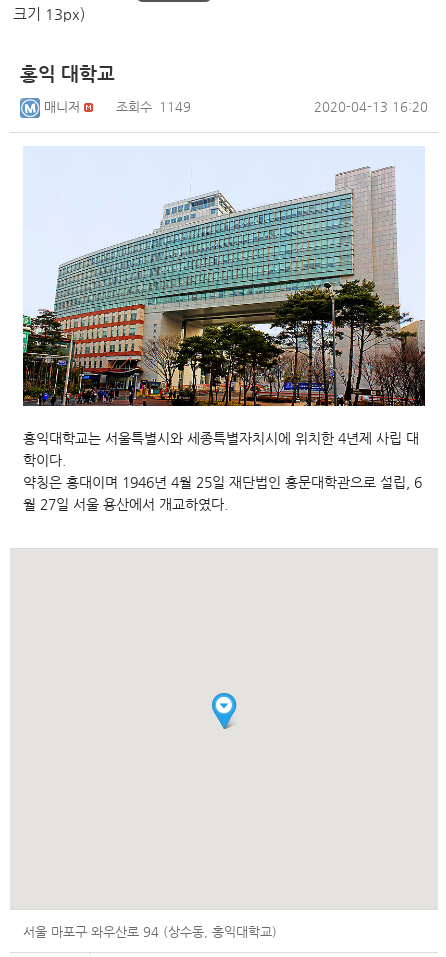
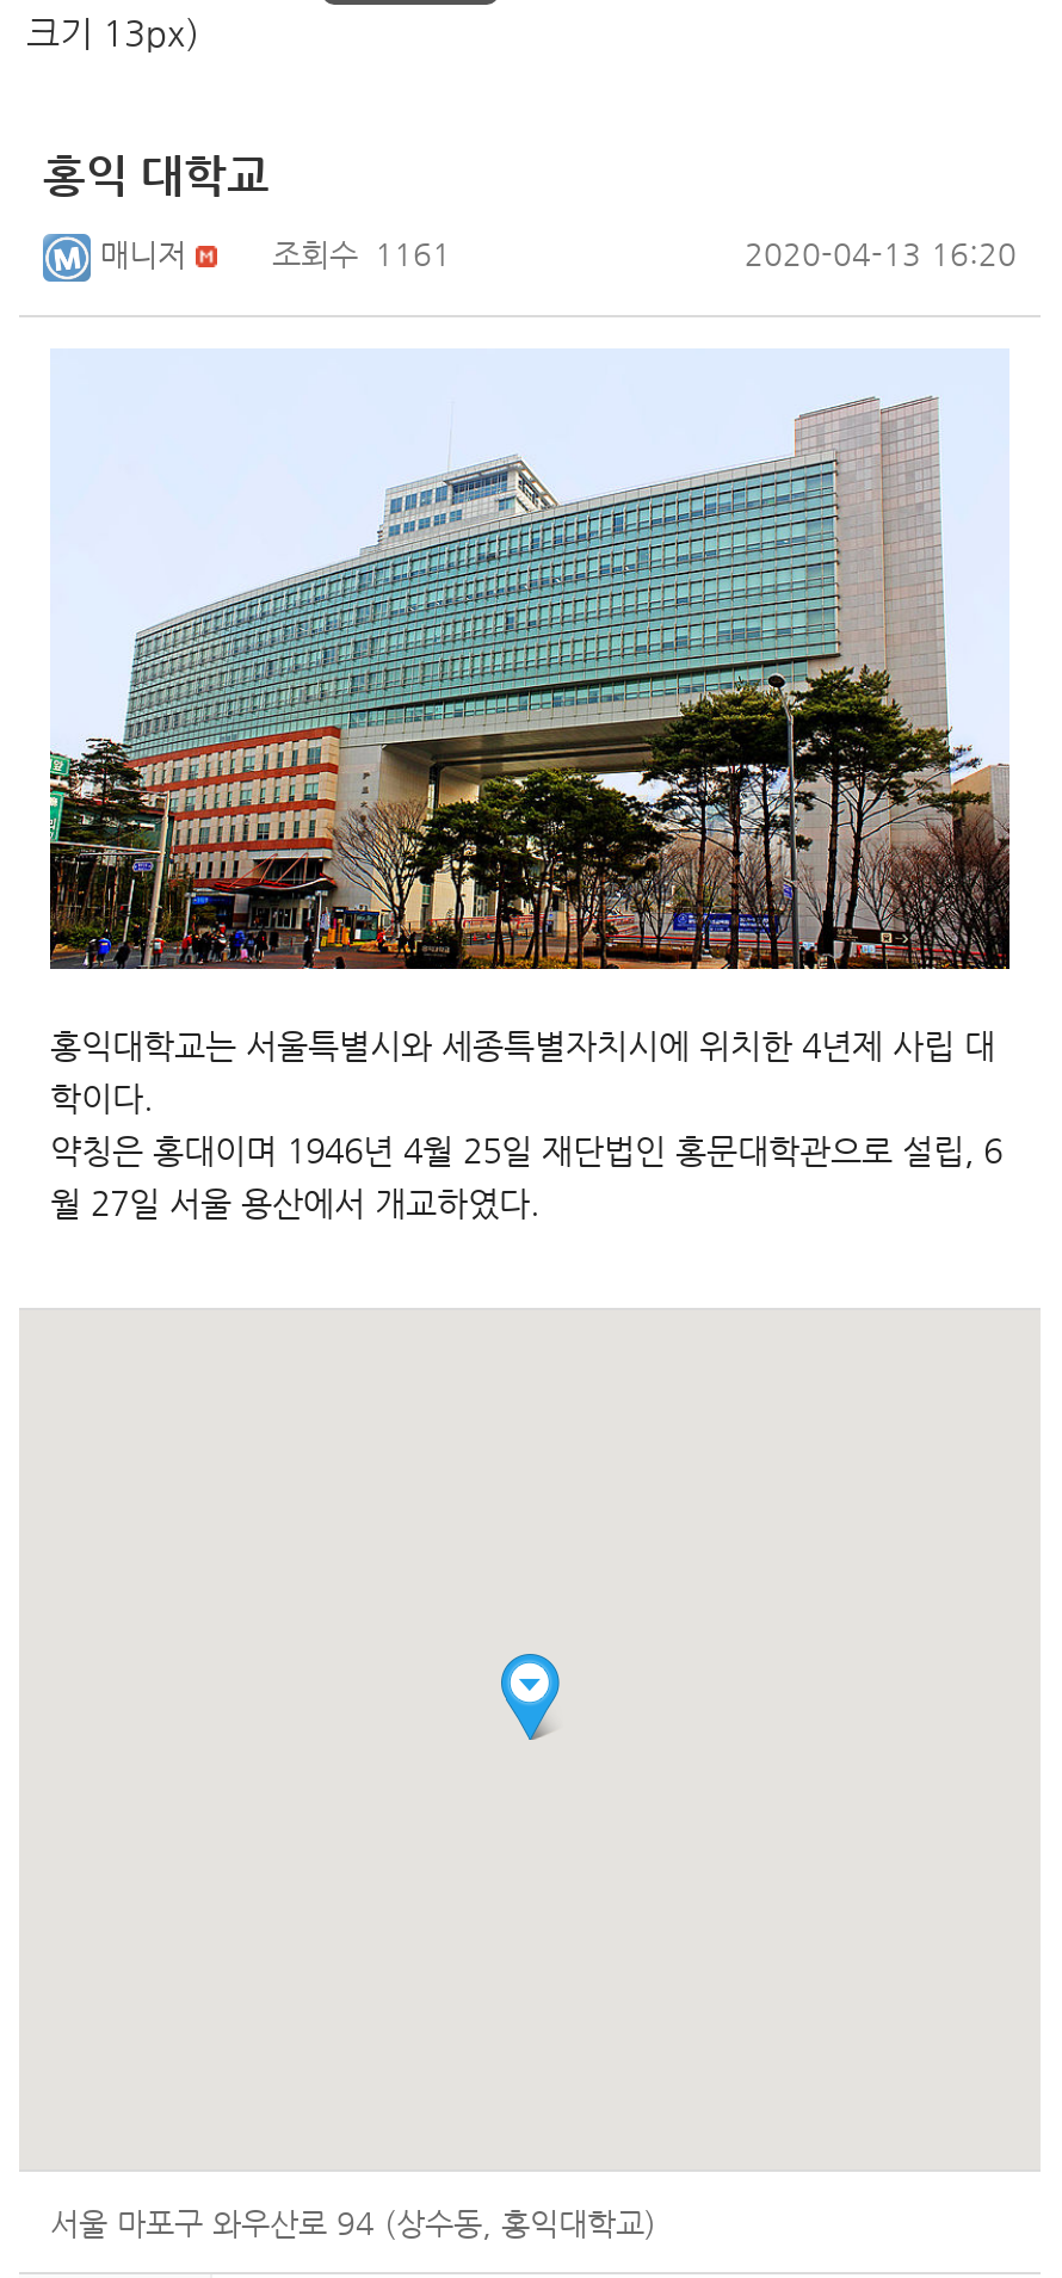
- 조회수 1149
+ 조회수 1161
